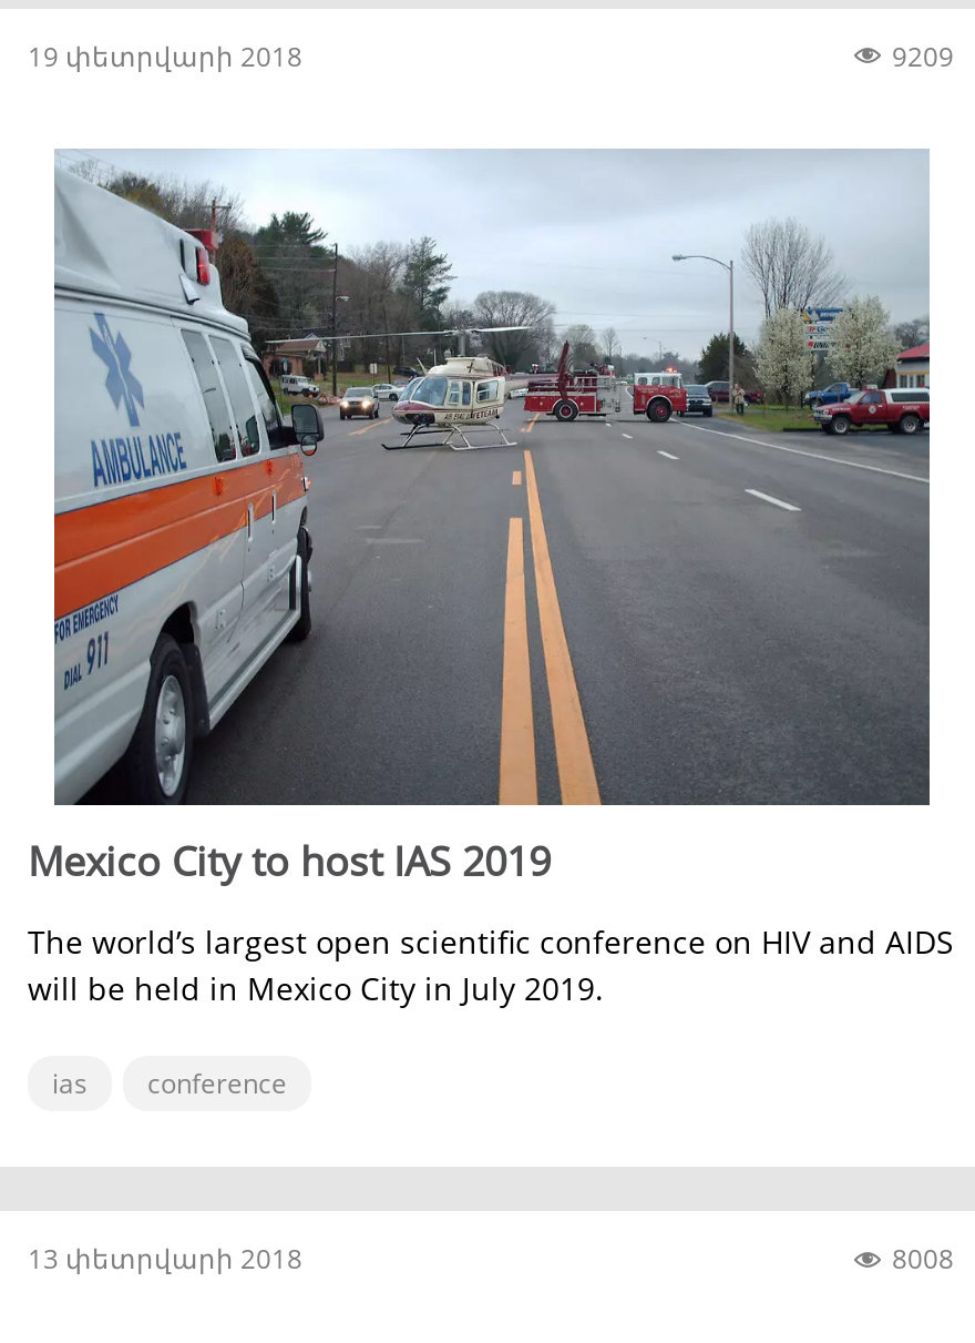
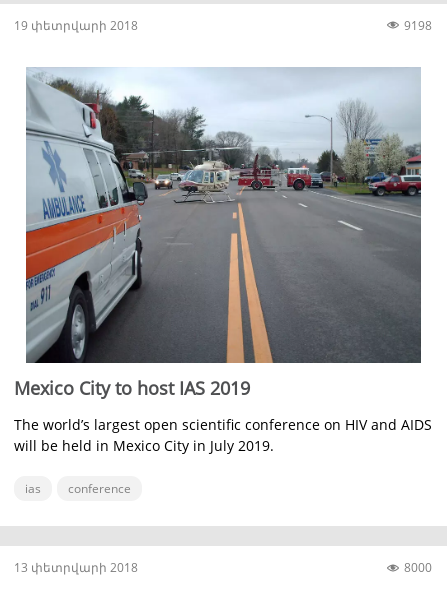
- 9209
+ 9198

- 8008
+ 8000
